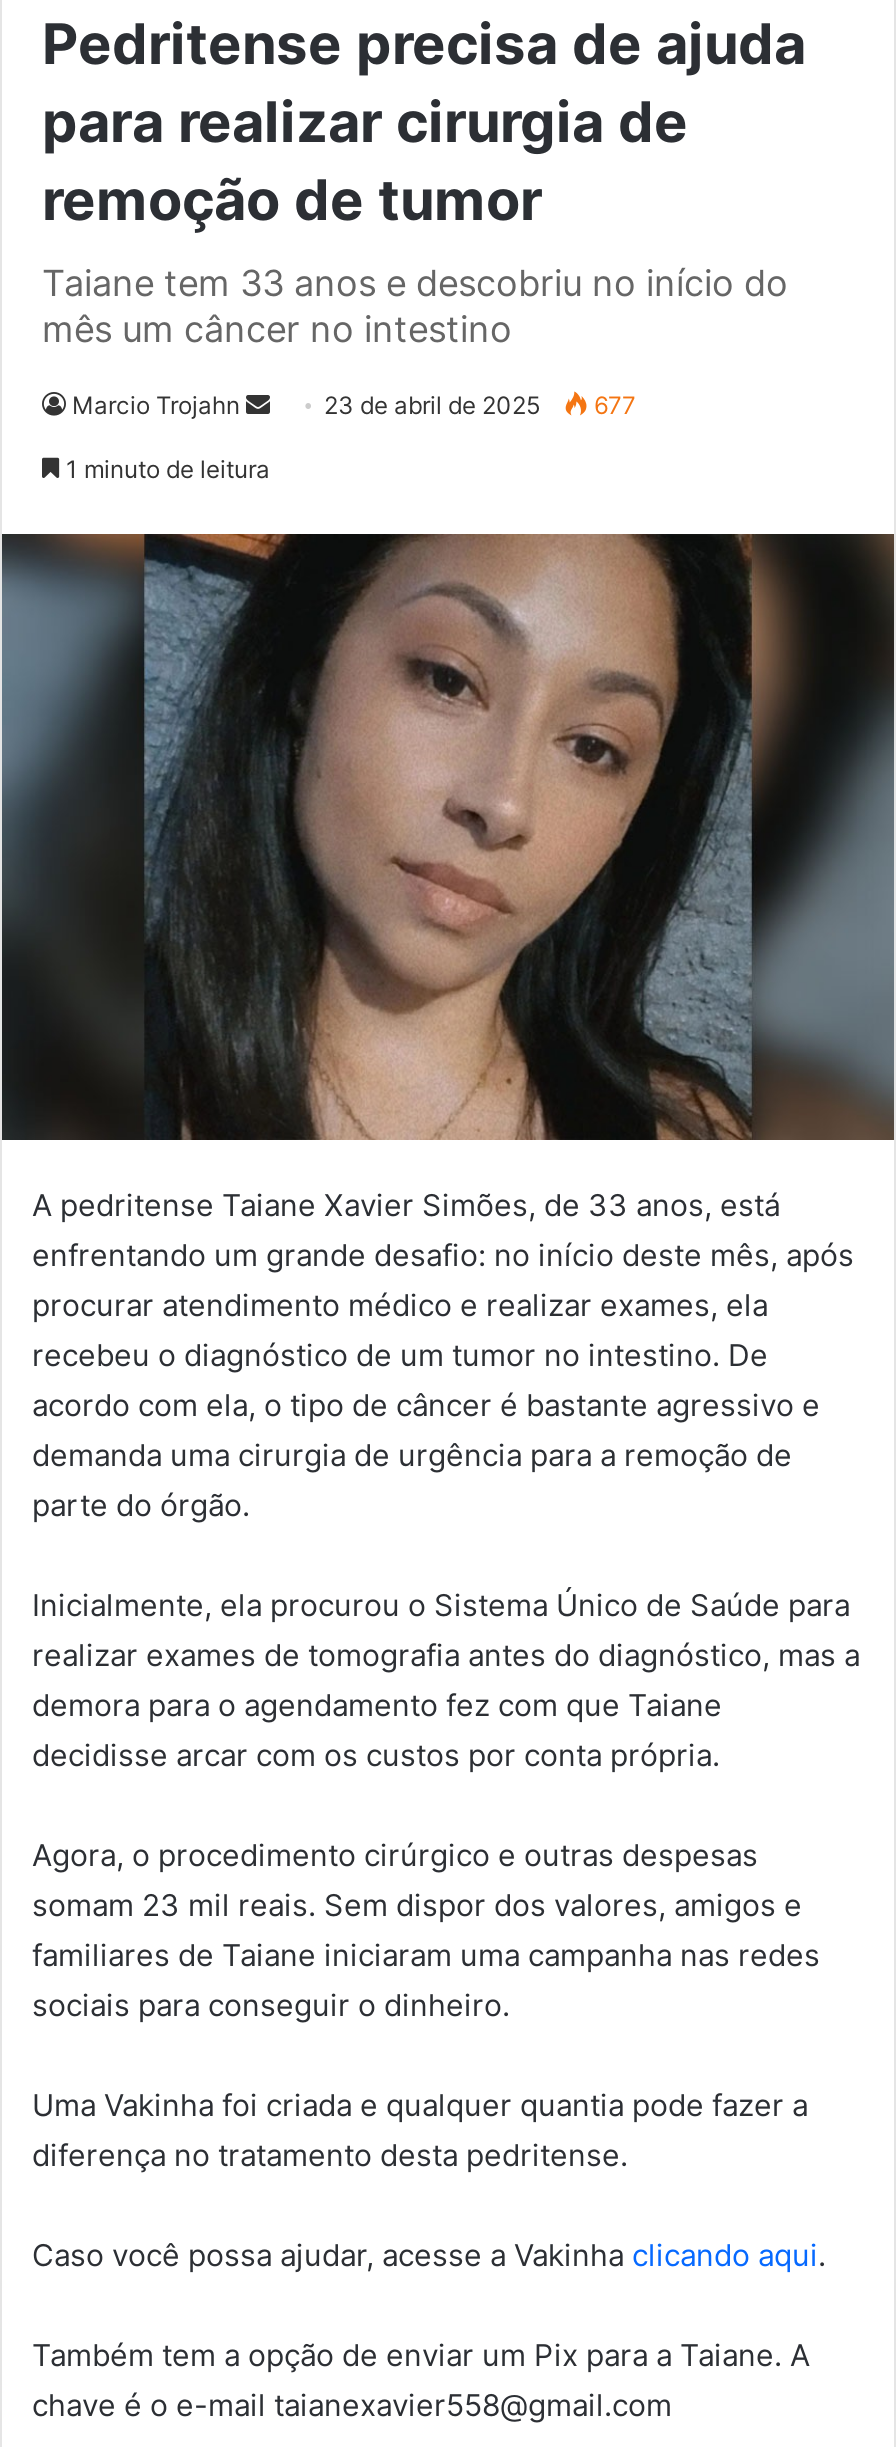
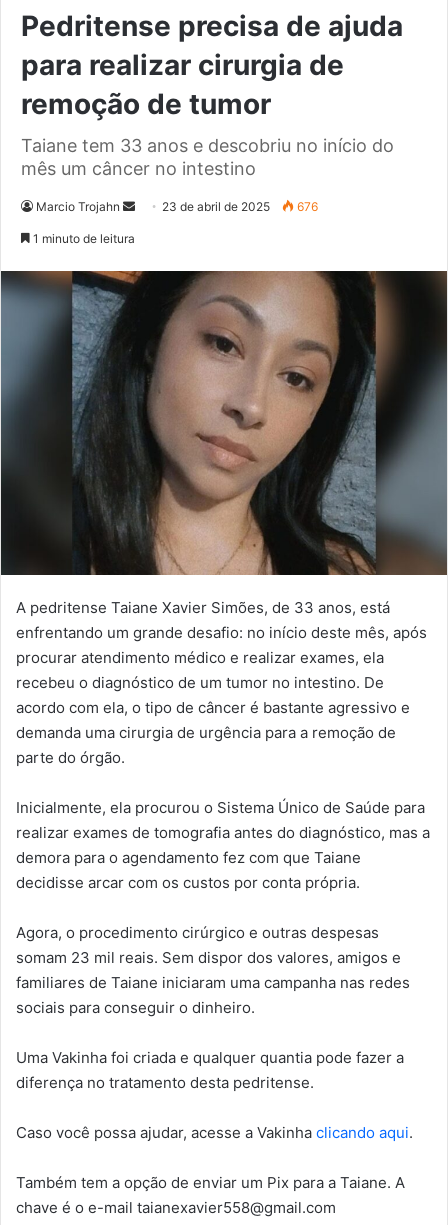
- 677
+ 676
